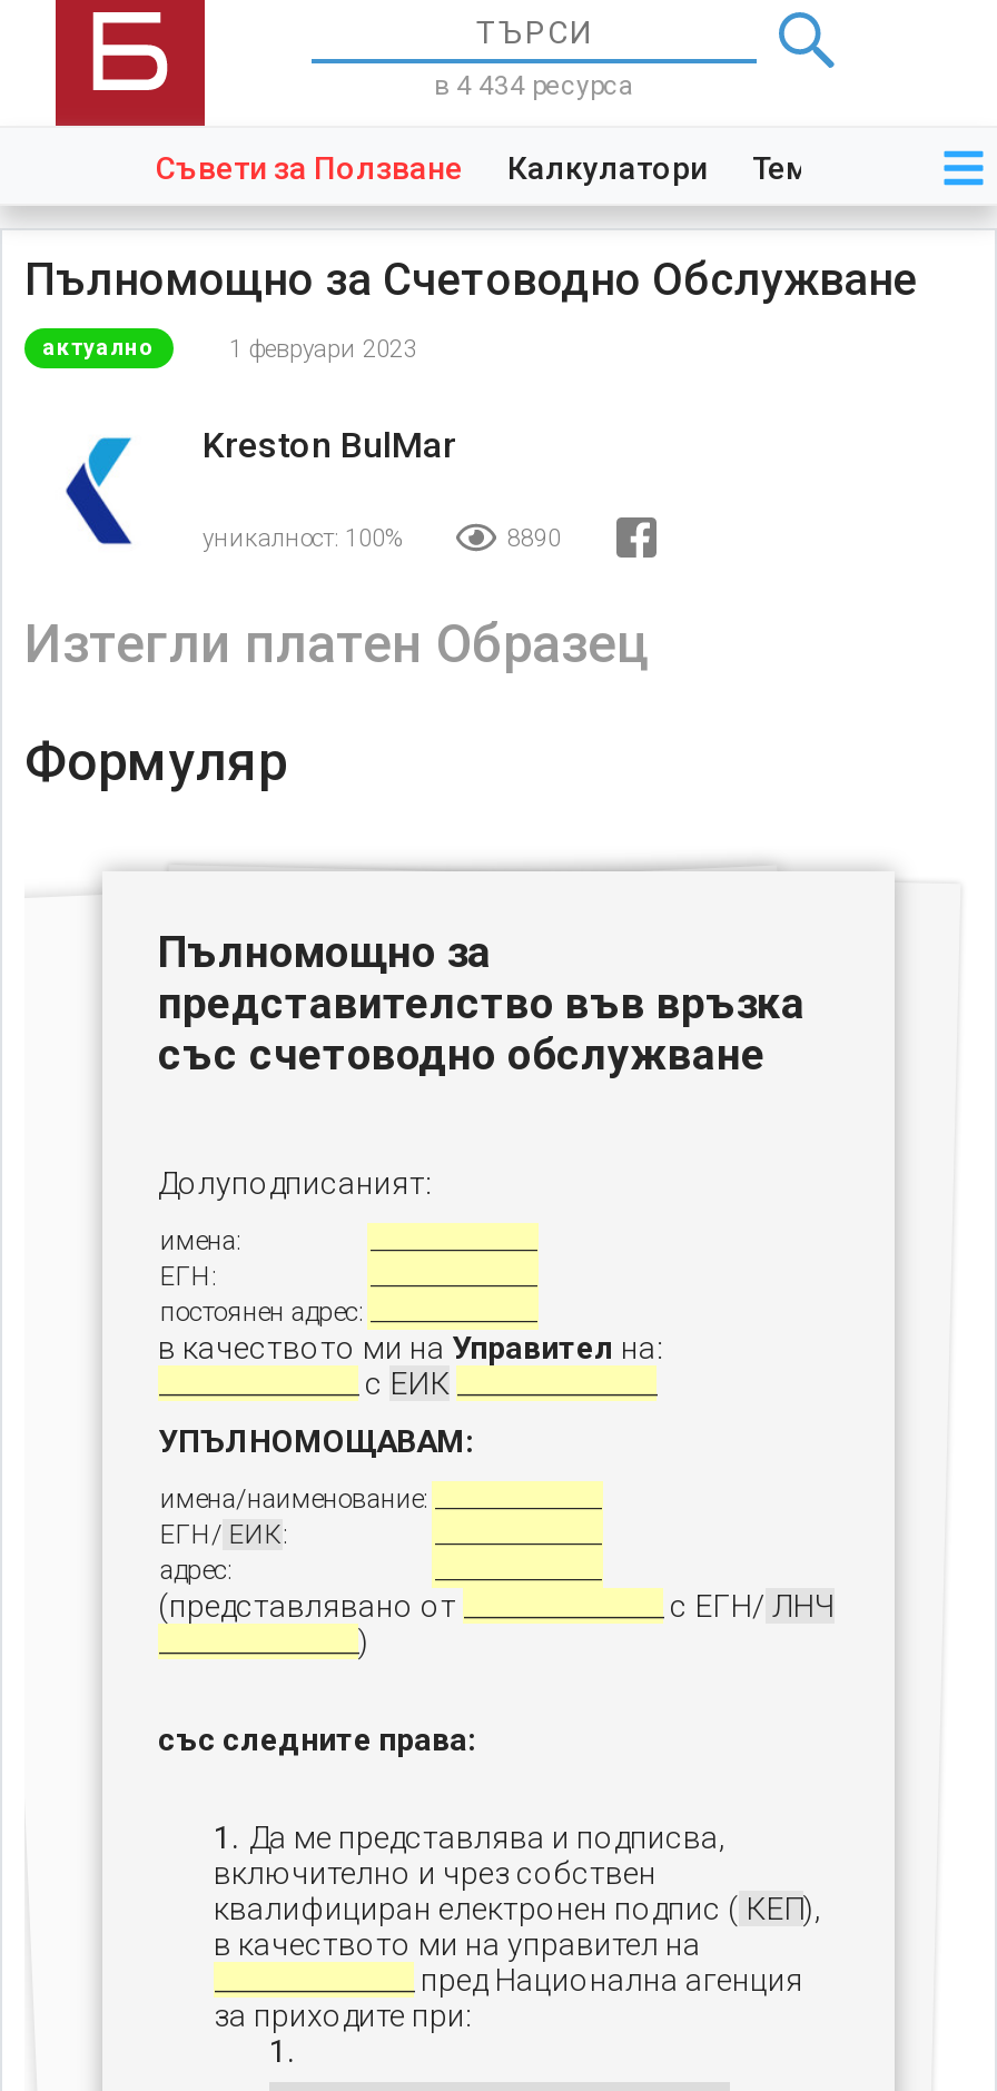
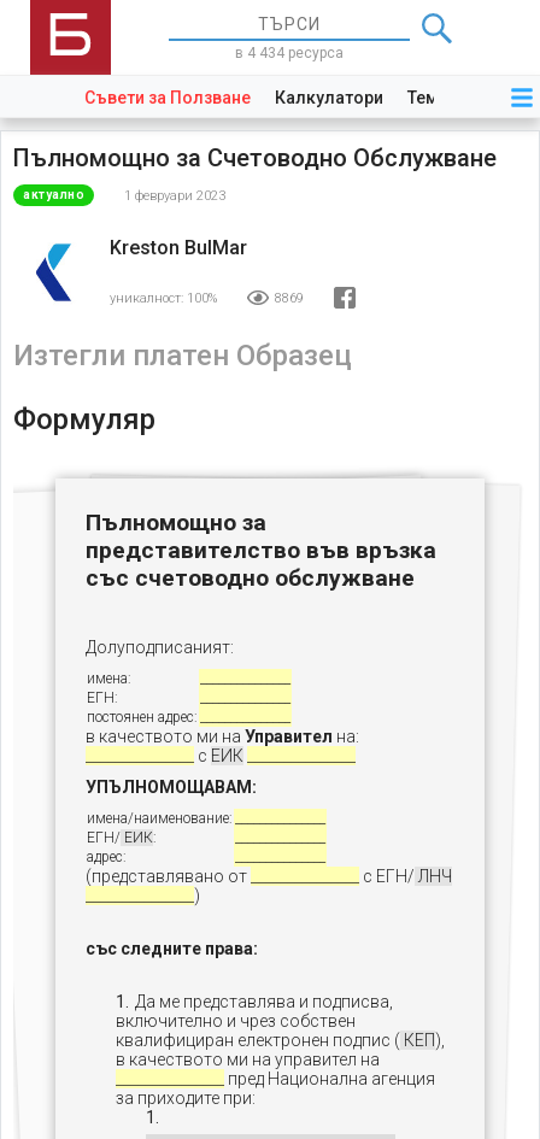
- 8890
+ 8869
